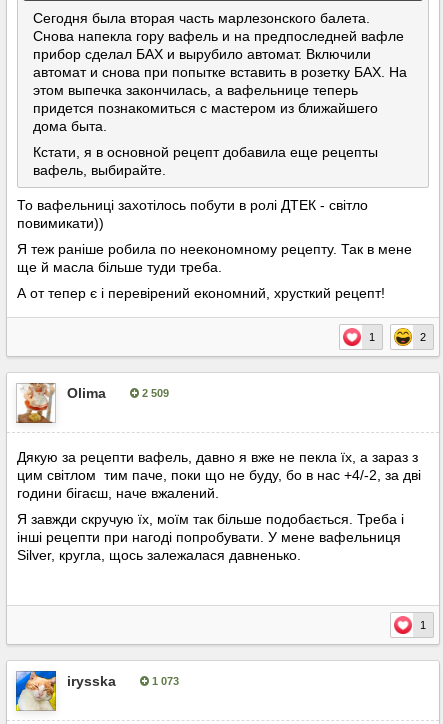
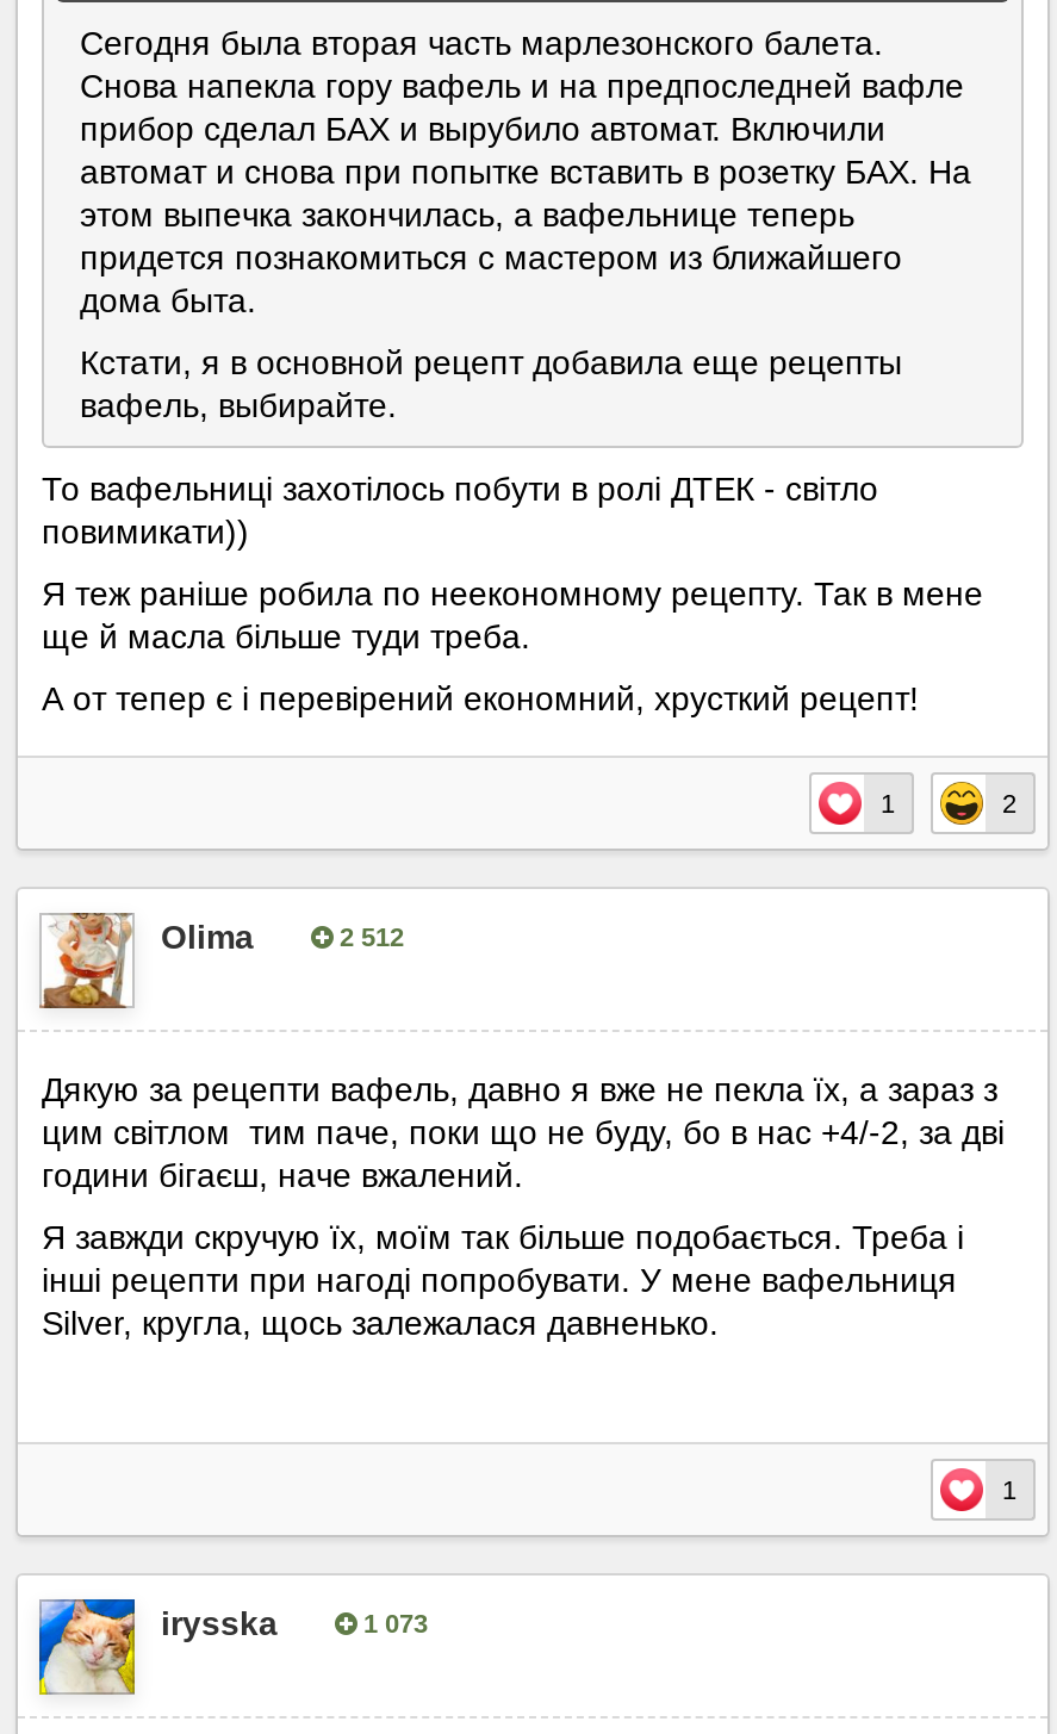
- 2 509
+ 2 512
